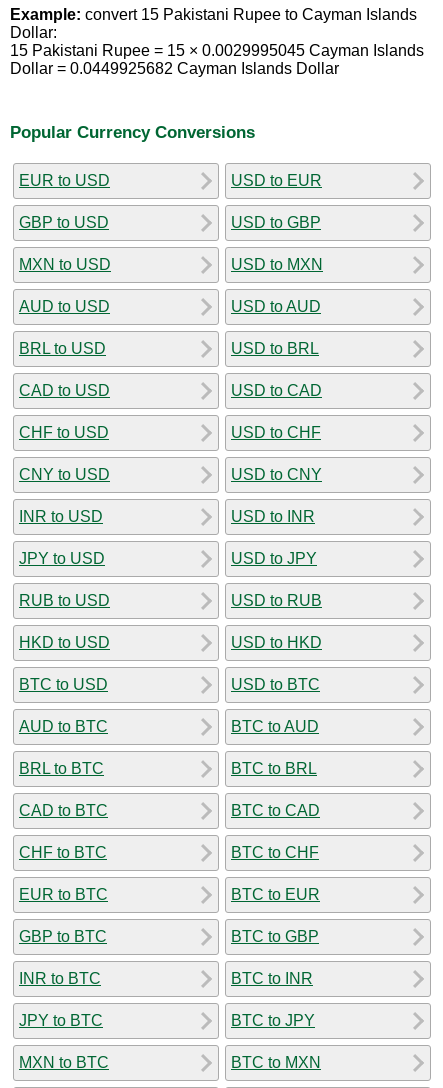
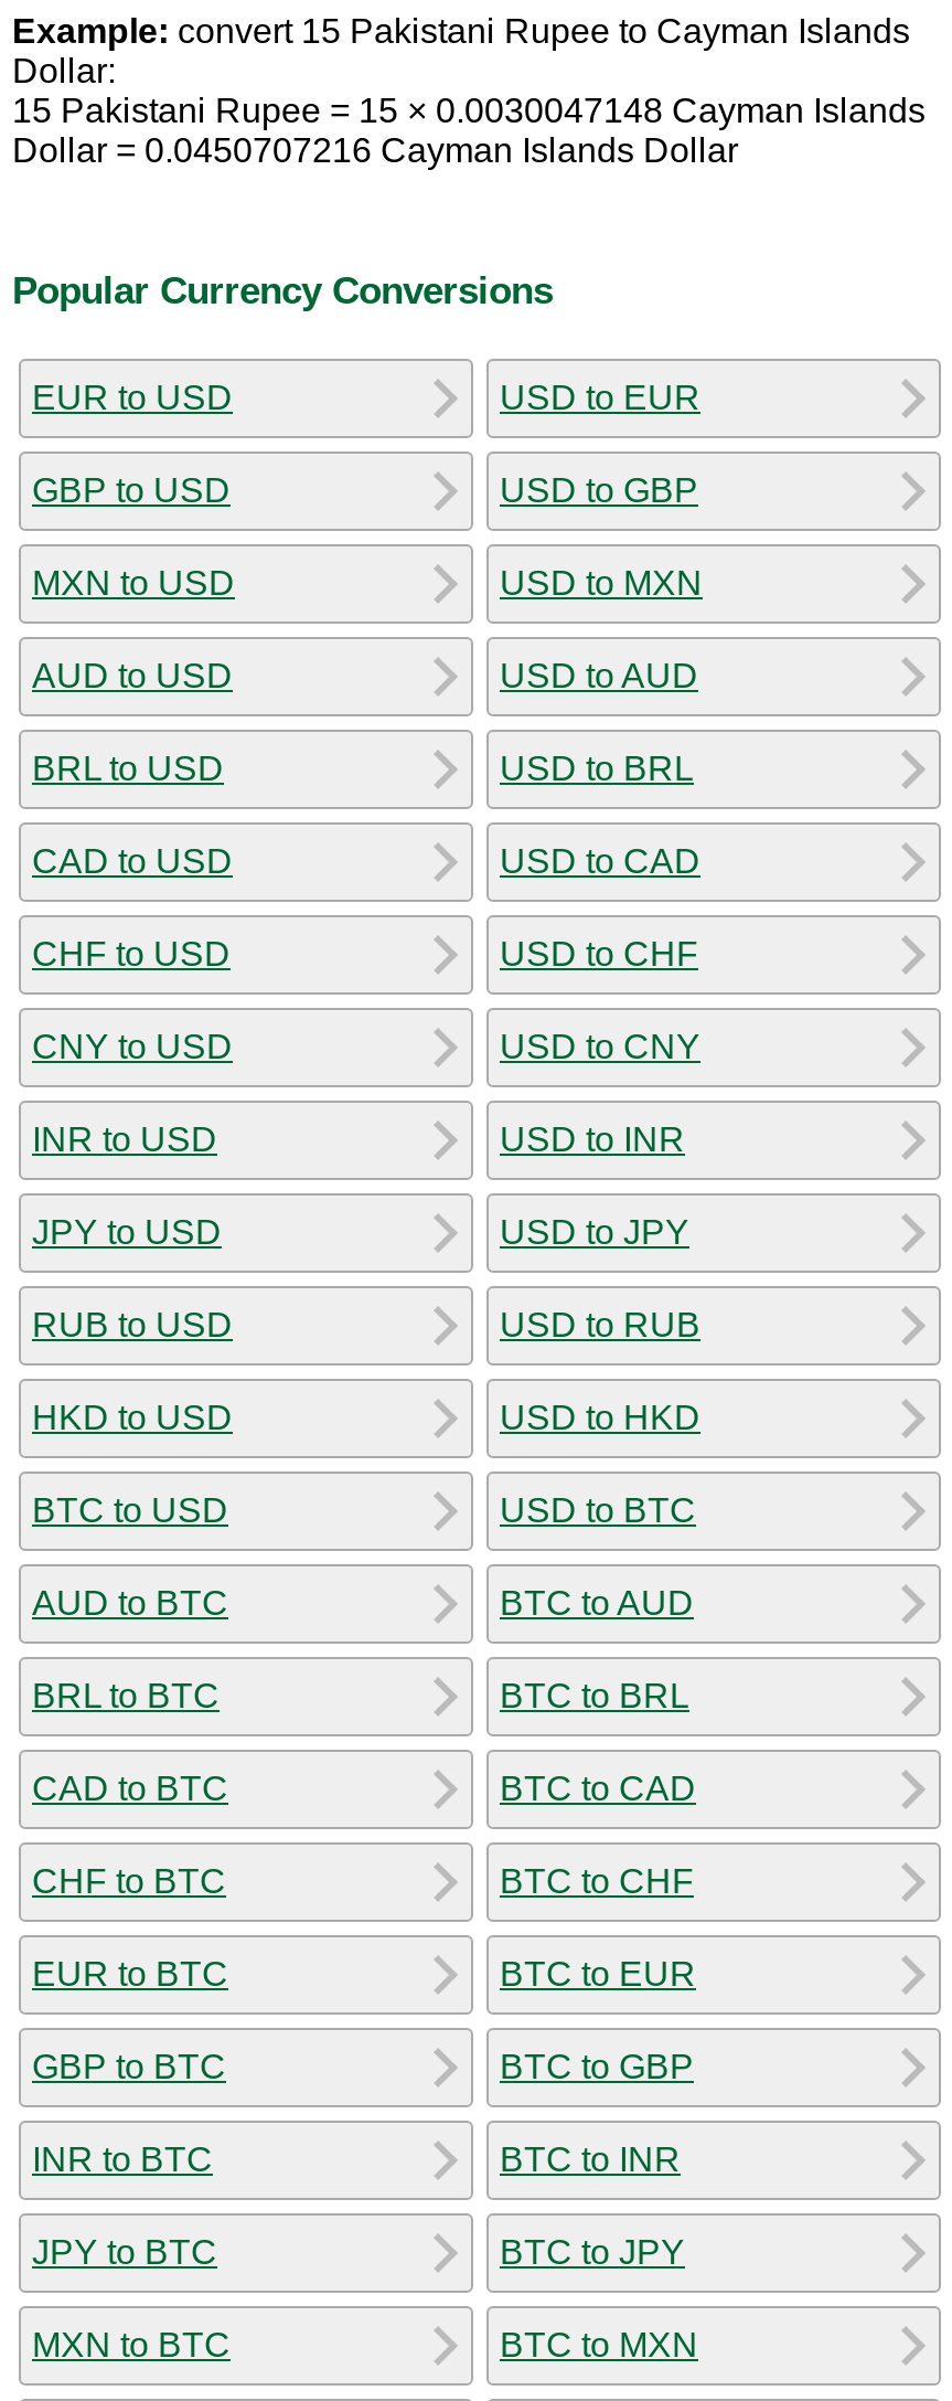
- 15 Pakistani Rupee = 15 × 0.0029995045 Cayman Islands
+ 15 Pakistani Rupee = 15 × 0.0030047148 Cayman Islands

- Dollar = 0.0449925682 Cayman Islands Dollar
+ Dollar = 0.0450707216 Cayman Islands Dollar
